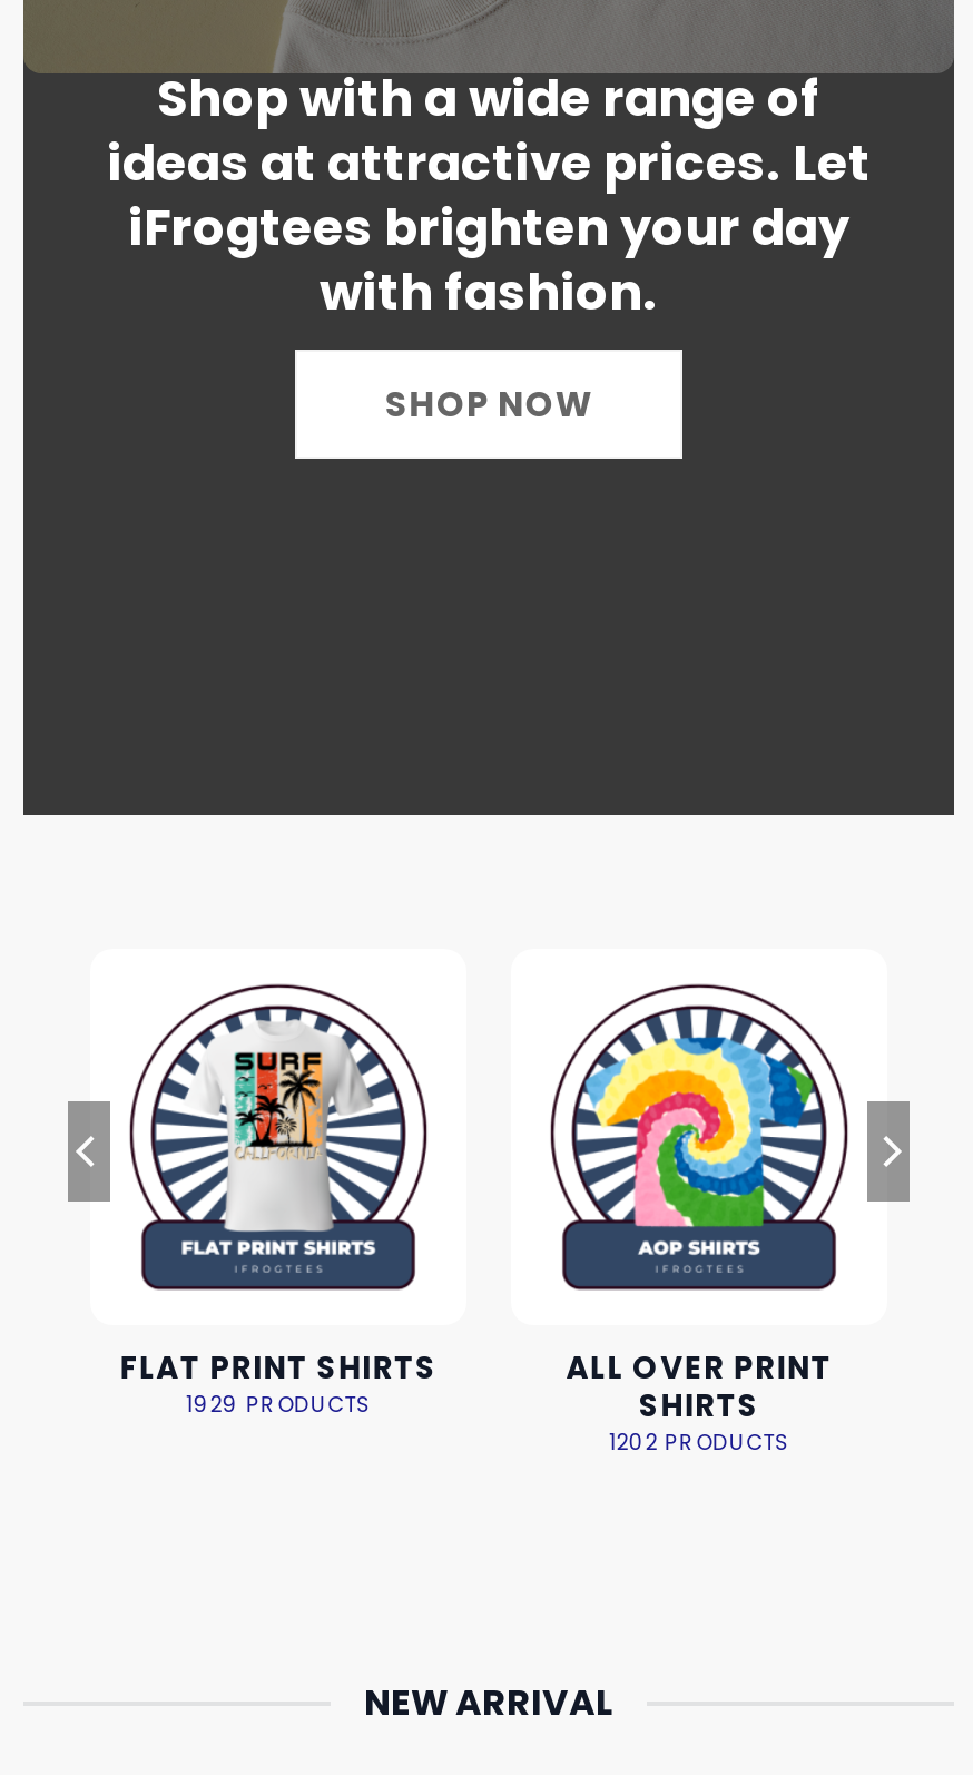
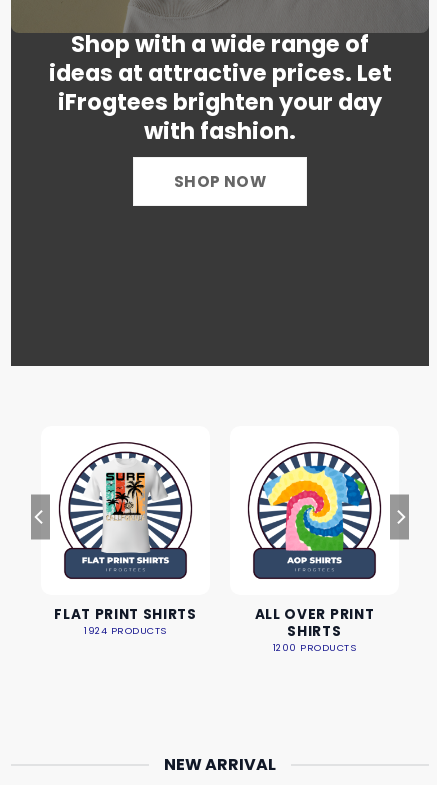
- 1929 PRODUCTS
+ 1924 PRODUCTS

- 1202 PRODUCTS
+ 1200 PRODUCTS
